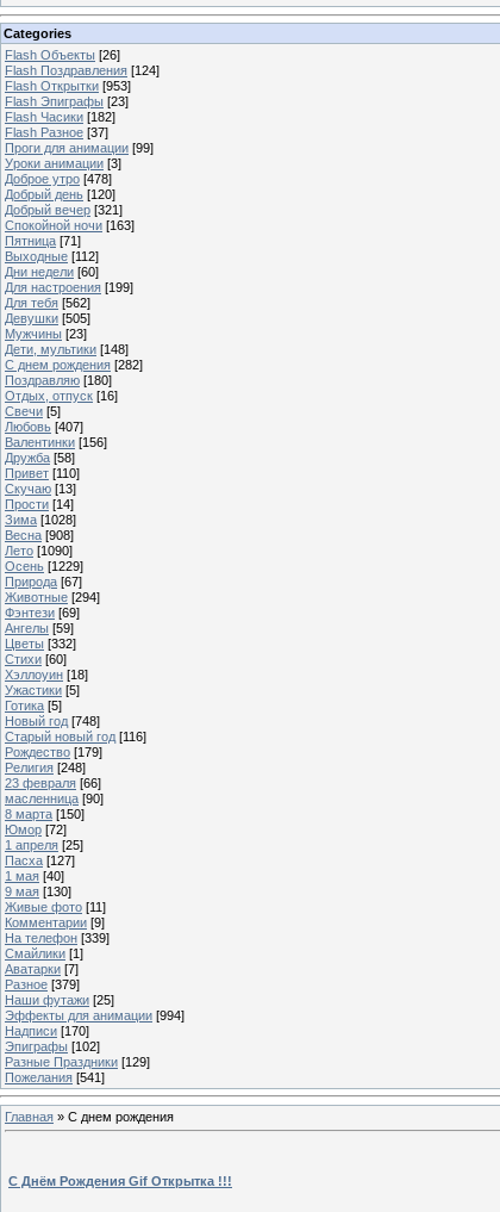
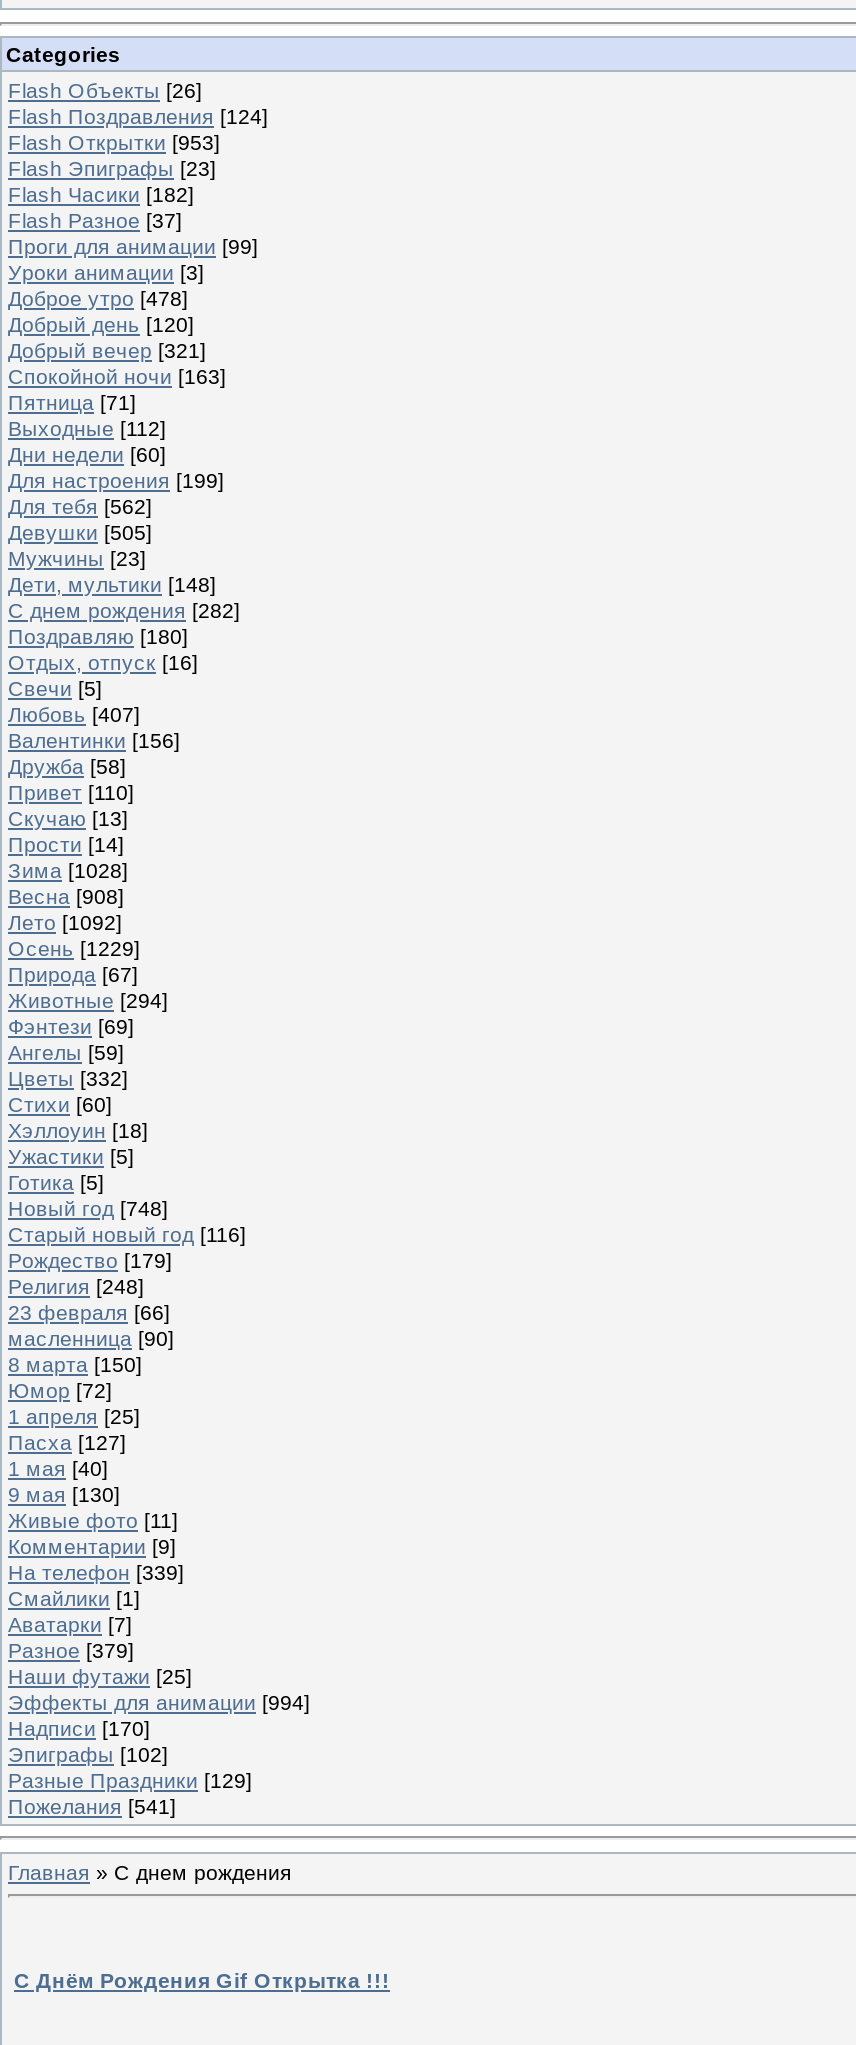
- Лето [1090]
+ Лето [1092]
